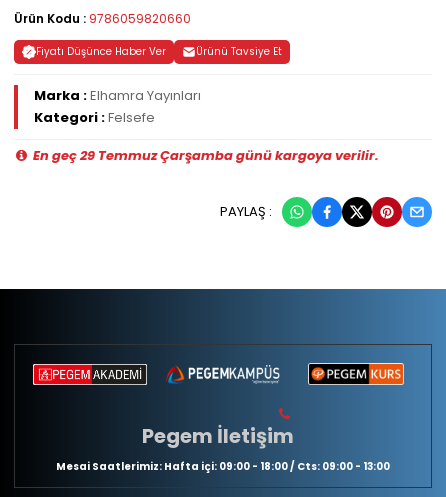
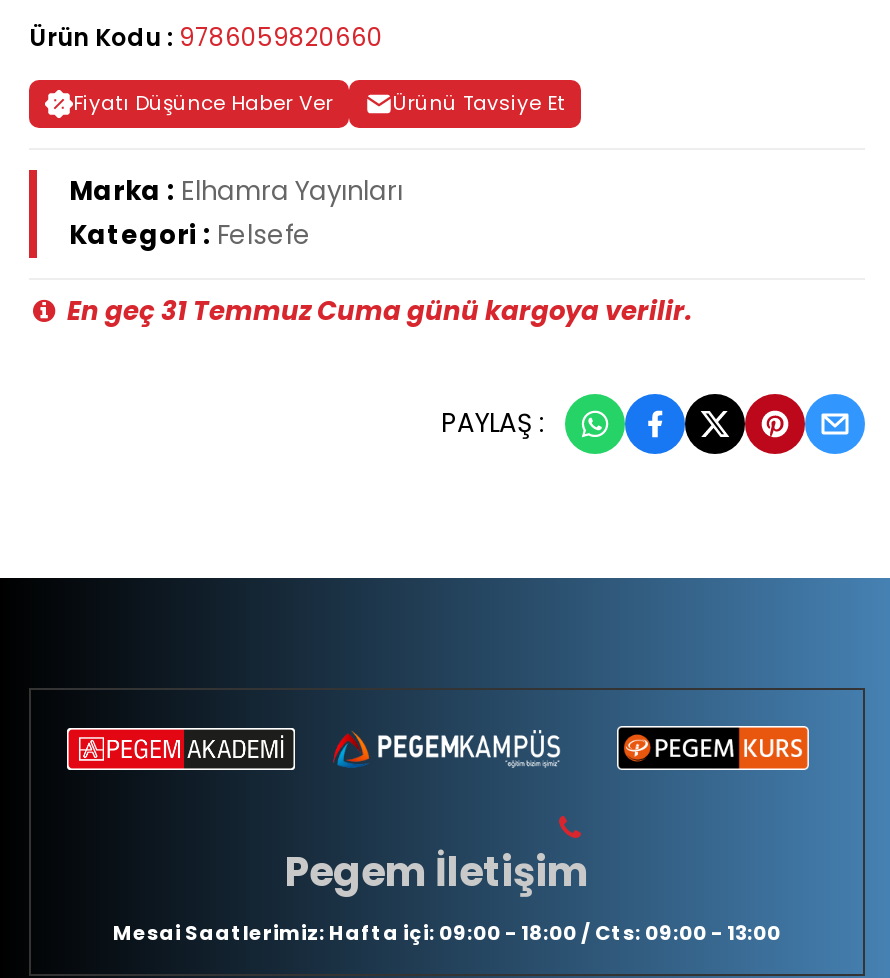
- En geç 29 Temmuz Çarşamba günü kargoya verilir.
+ En geç 31 Temmuz Cuma günü kargoya verilir.
